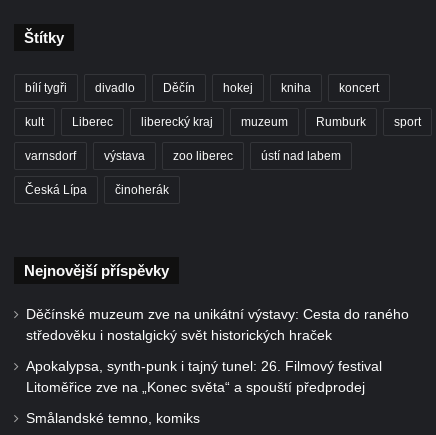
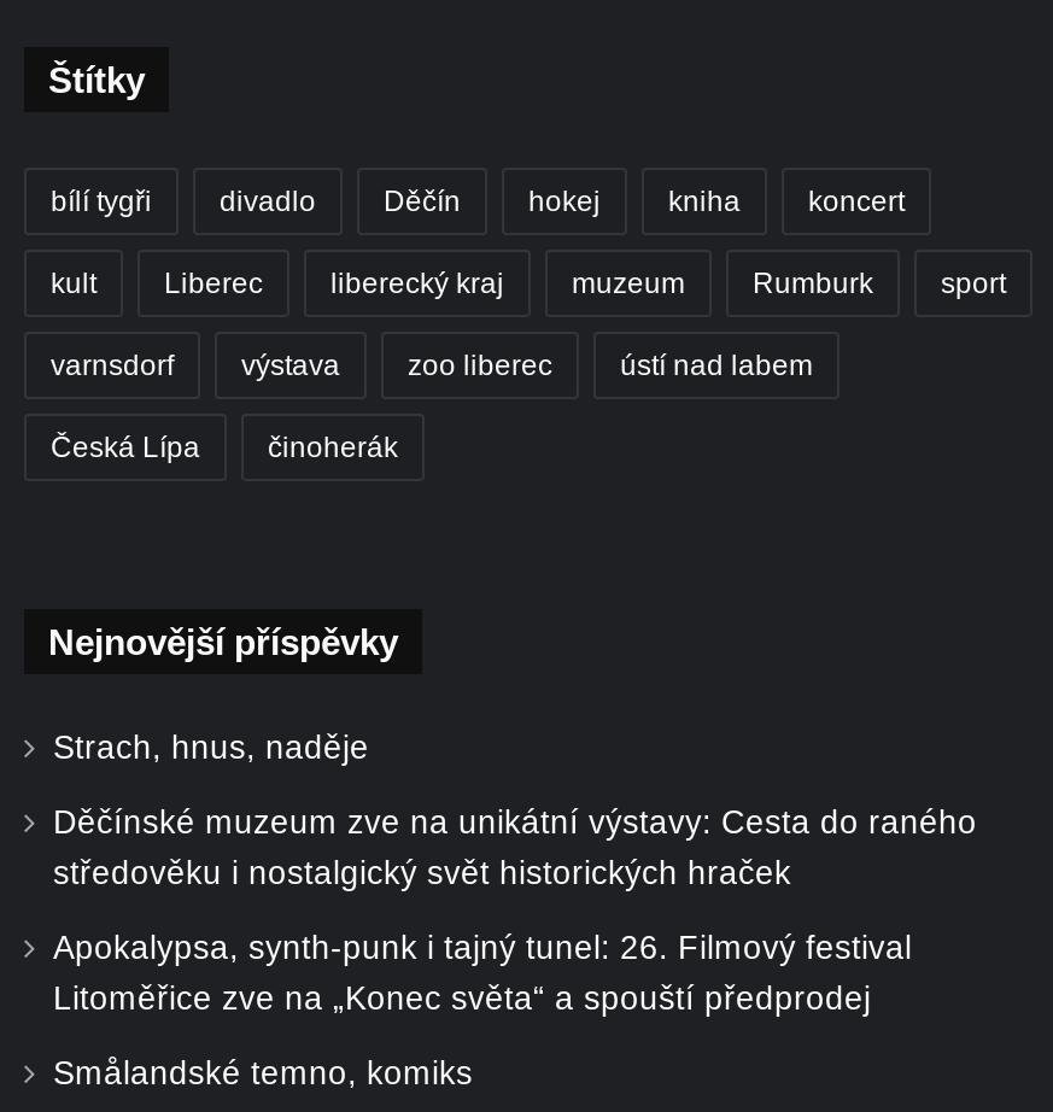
+ Strach, hnus, naděje
